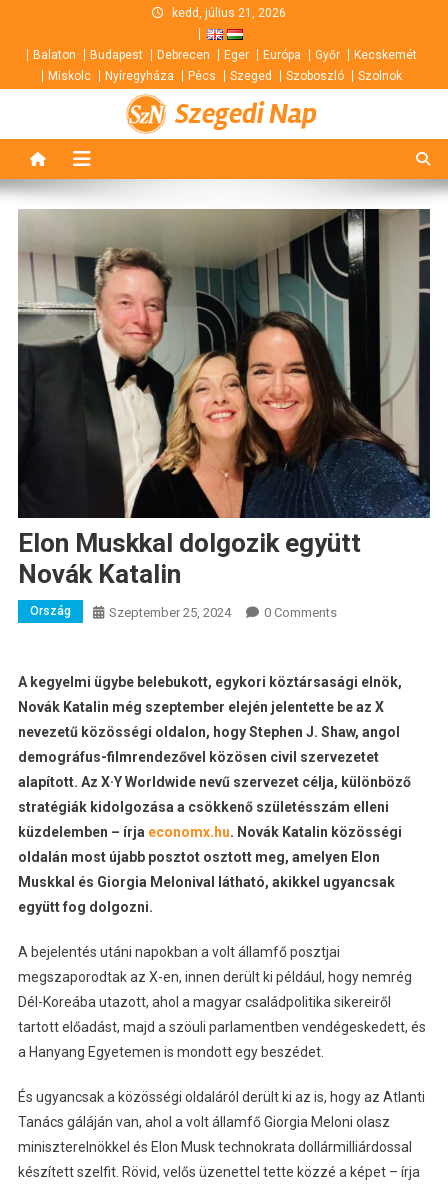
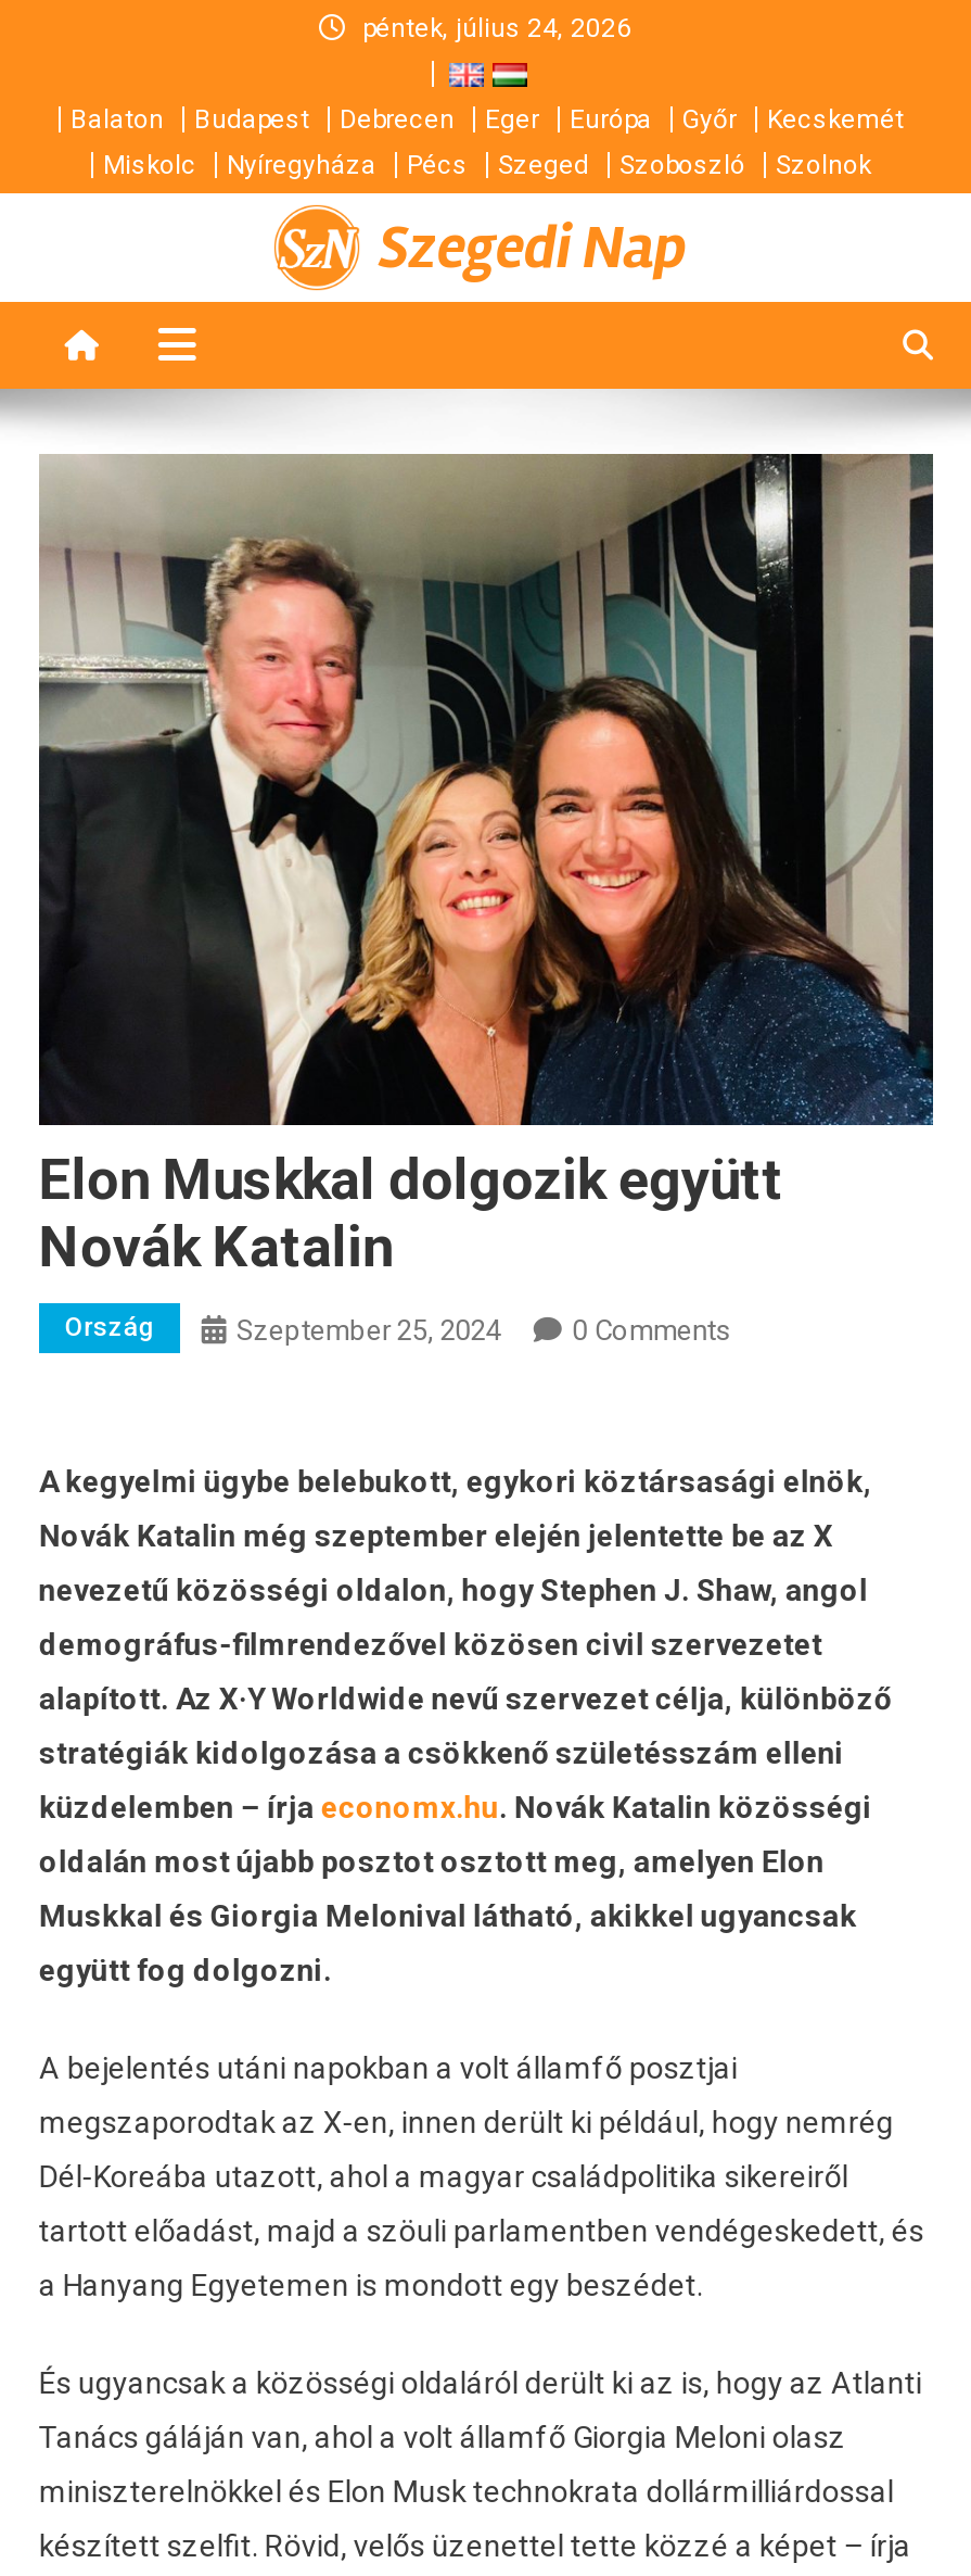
- kedd, július 21, 2026
+ péntek, július 24, 2026
